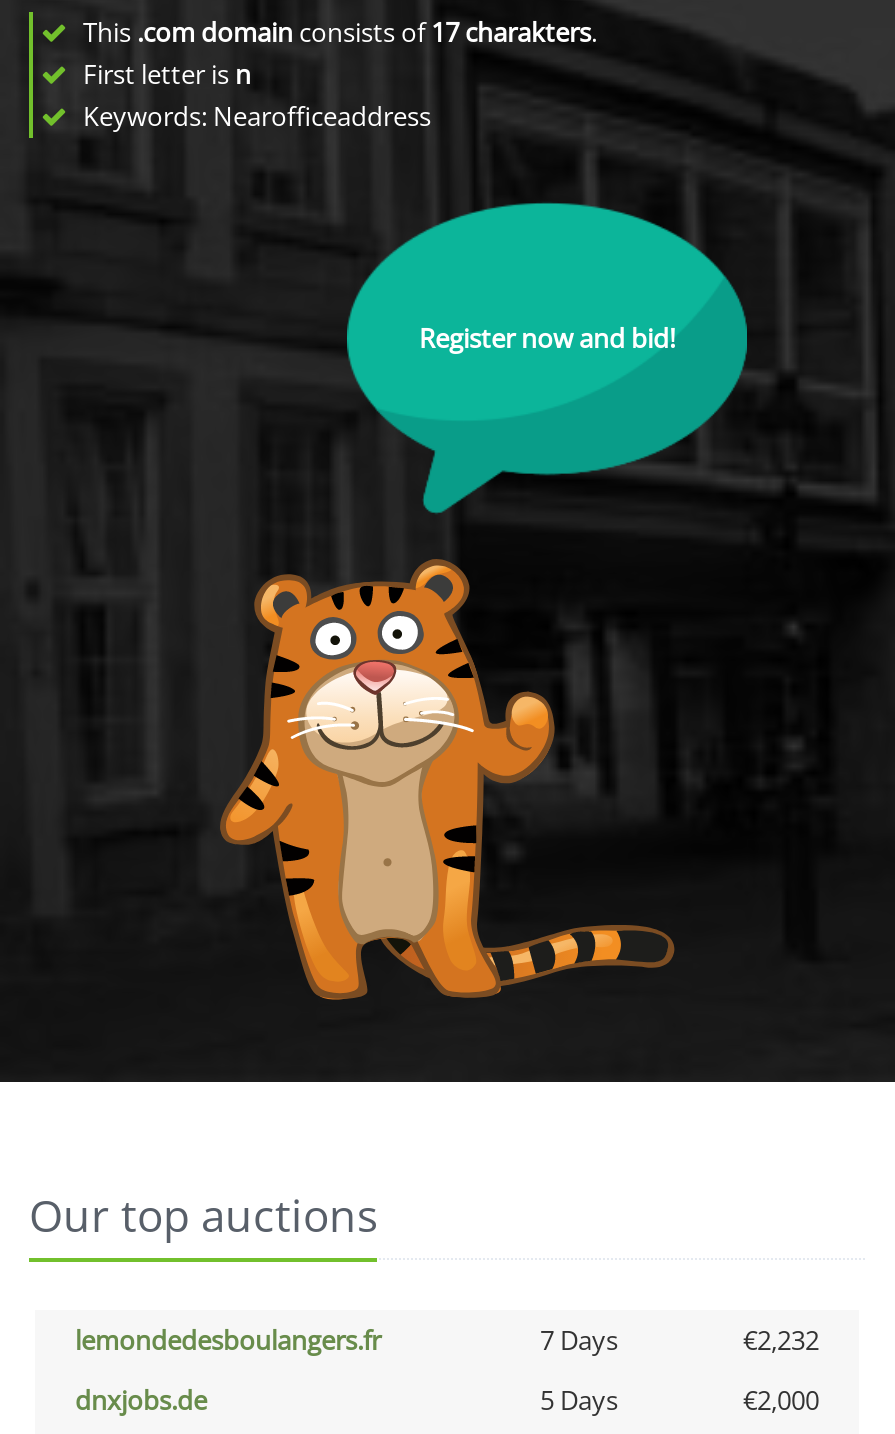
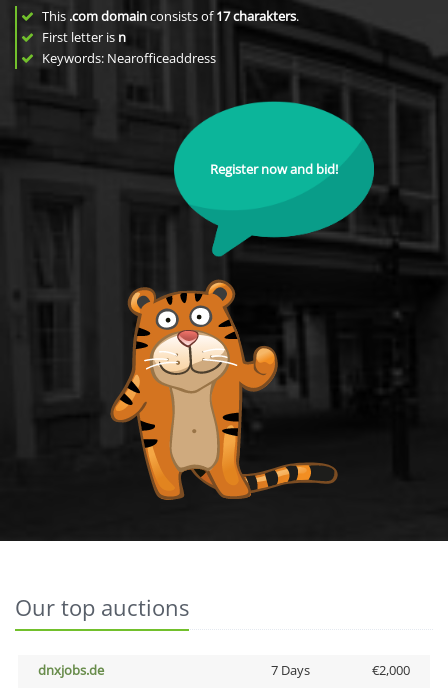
- lemondedesboulangers.fr
- 7 Days
- €2,232

- 5 Days
+ 7 Days
